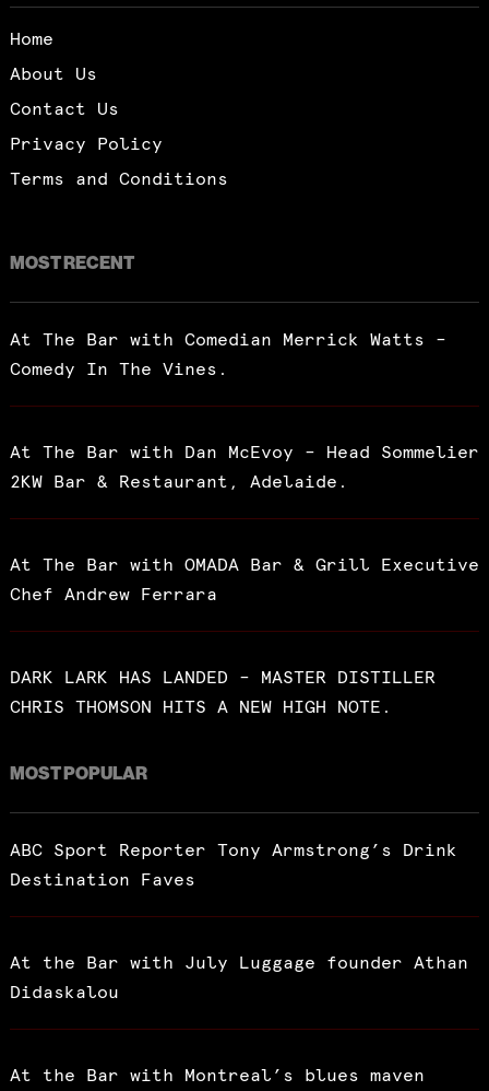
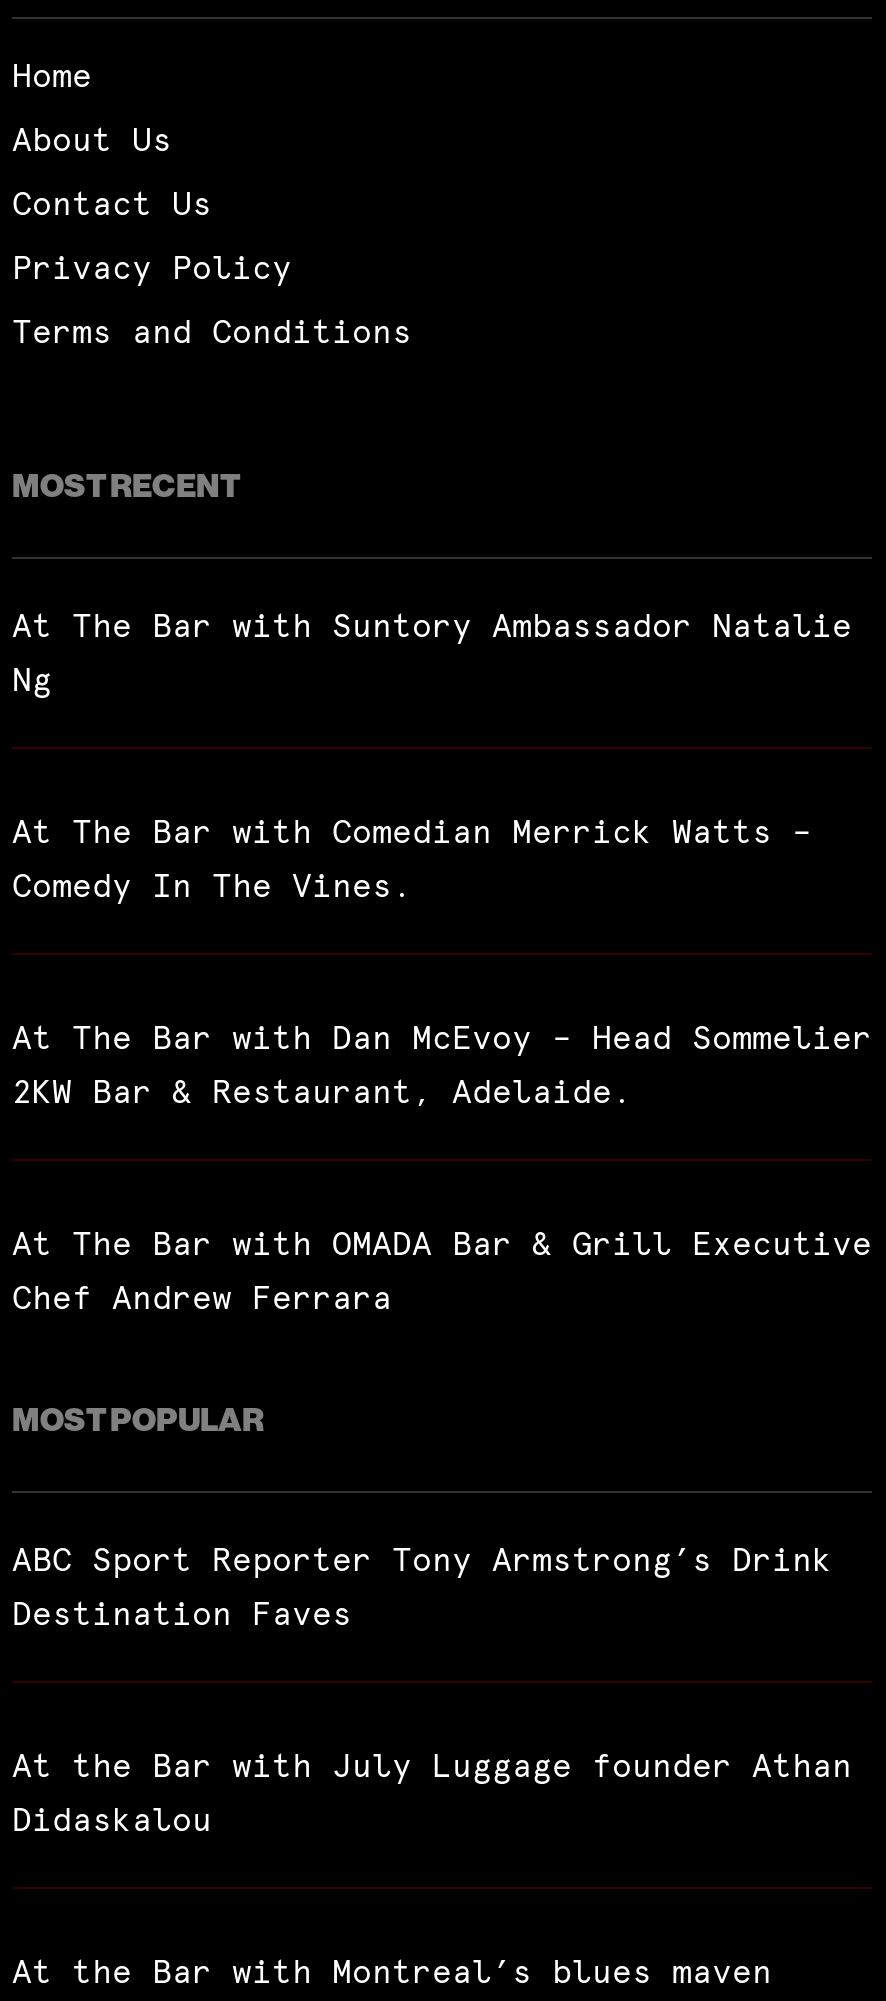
+ At The Bar with Suntory Ambassador Natalie
+ Ng

moved down: At The Bar with Comedian Merrick Watts – | Comedy In The Vines. | At The Bar with Dan McEvoy – Head Sommelier | 2KW Bar & Restaurant, Adelaide. | At The Bar with OMADA Bar & Grill Executive | Chef Andrew Ferrara

- DARK LARK HAS LANDED – MASTER DISTILLER
- CHRIS THOMSON HITS A NEW HIGH NOTE.
